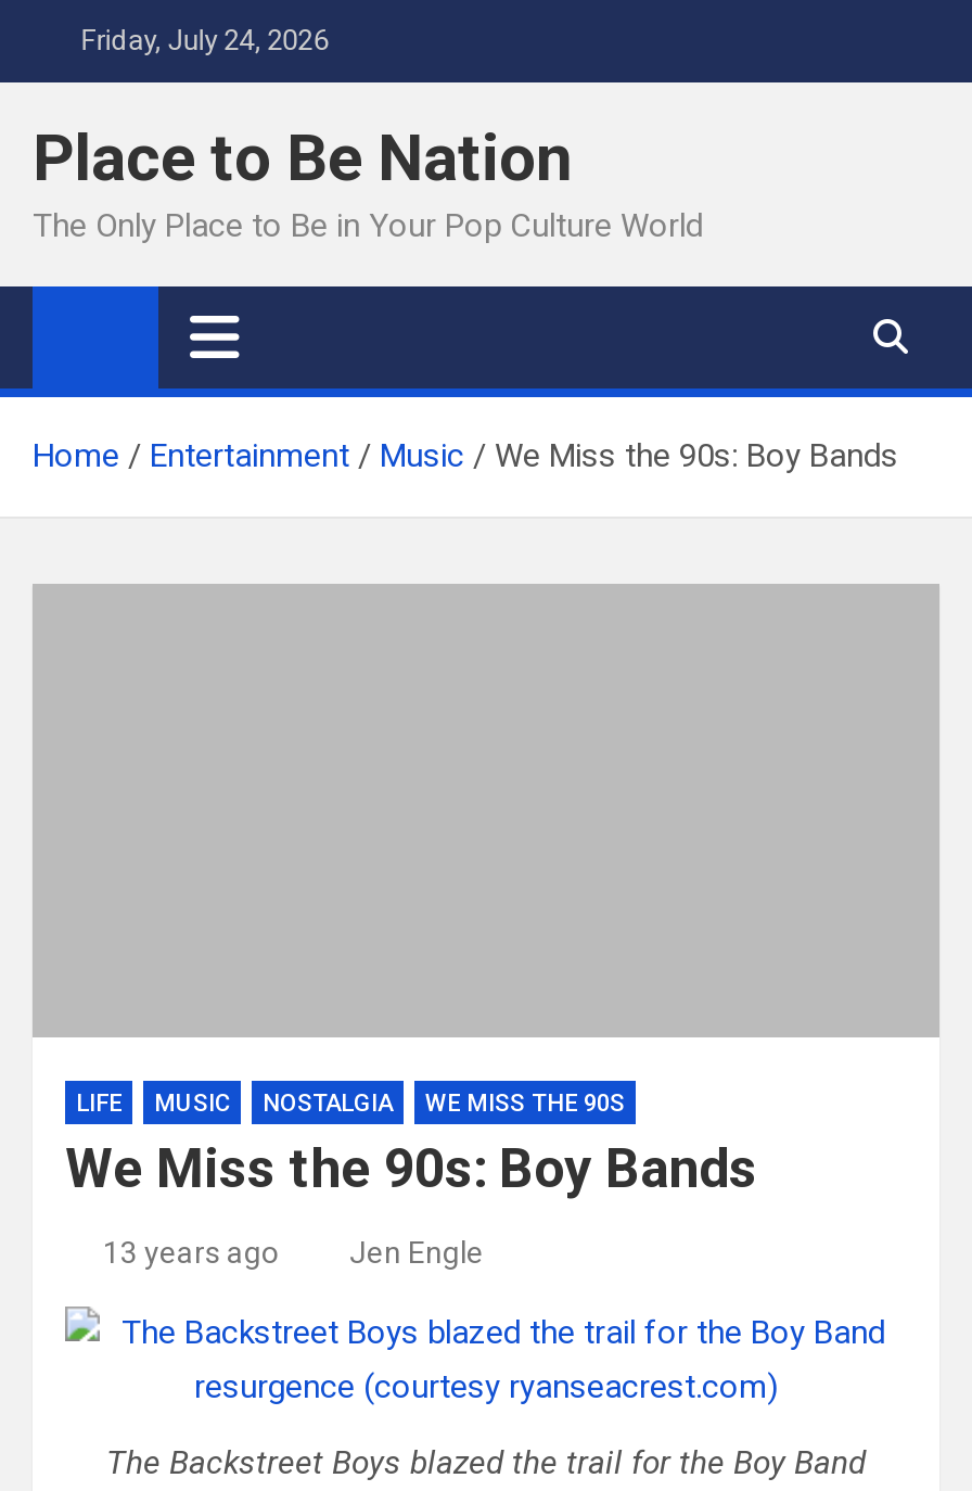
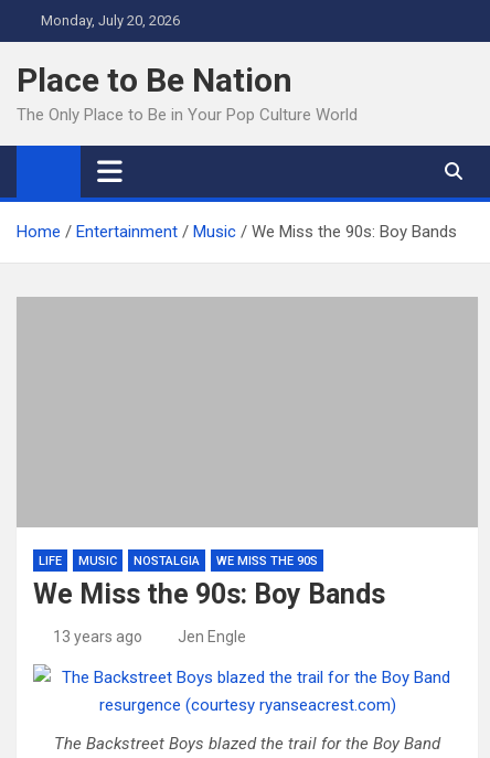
- Friday, July 24, 2026
+ Monday, July 20, 2026
